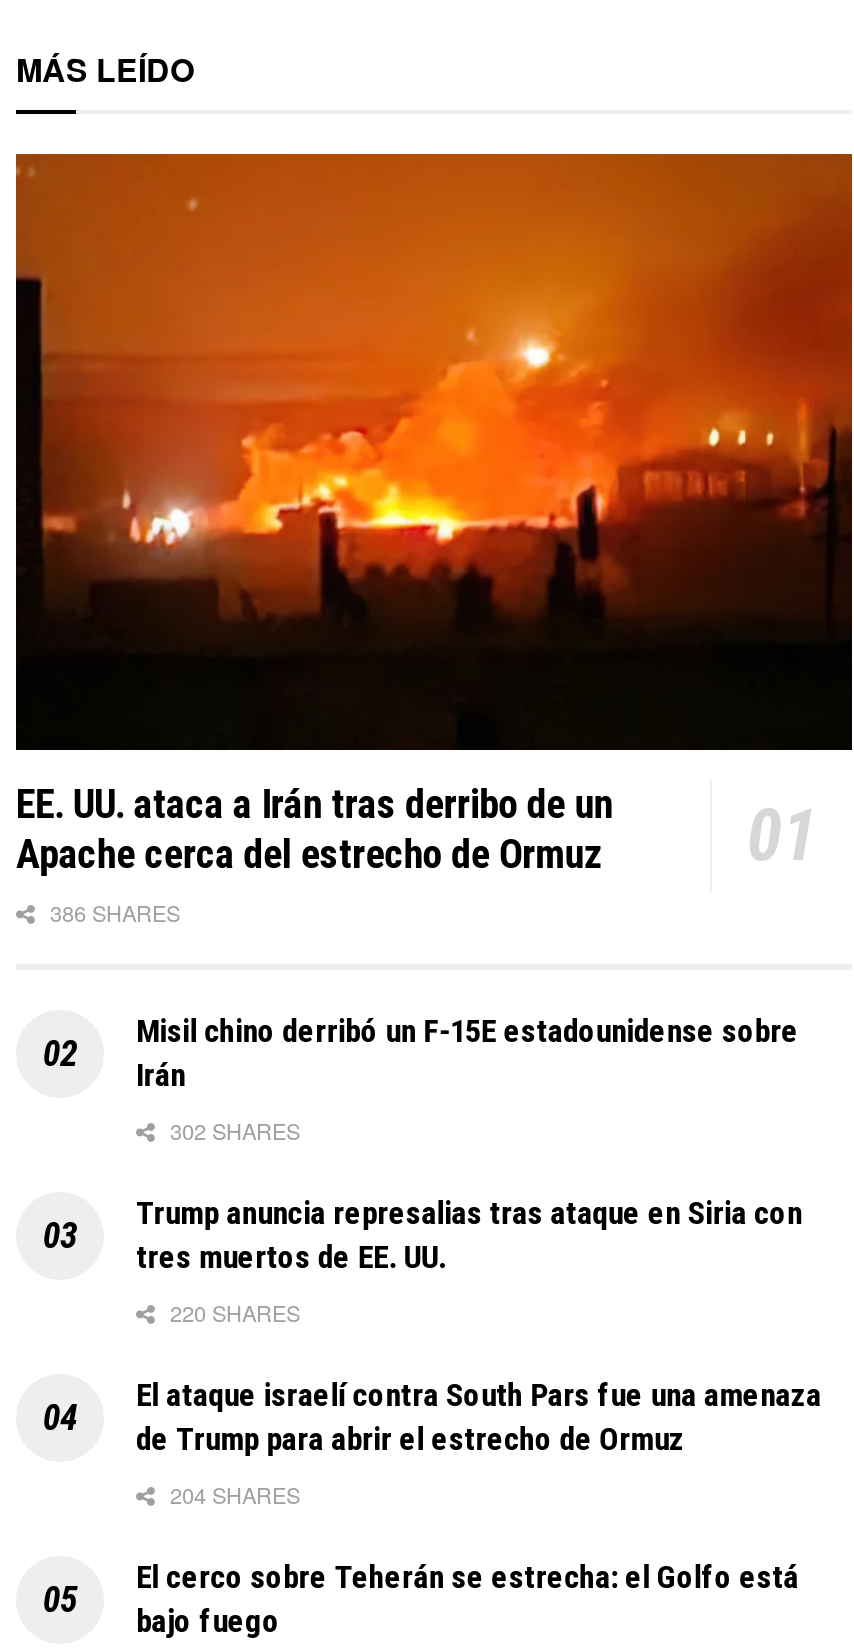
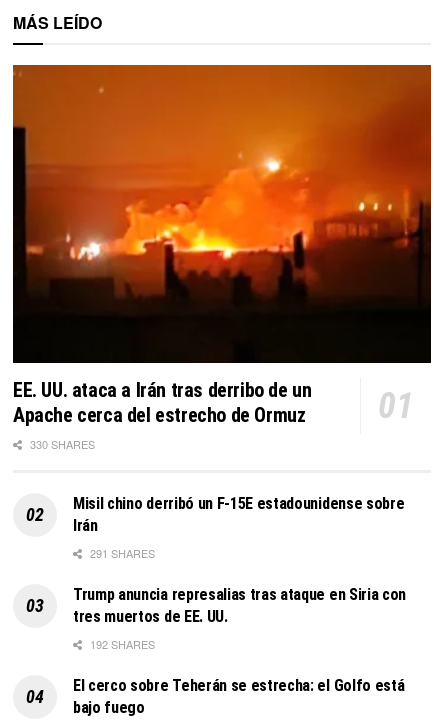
- 386 SHARES
+ 330 SHARES

- 302 SHARES
+ 291 SHARES

- 220 SHARES
- El ataque israelí contra South Pars fue una amenaza
- de Trump para abrir el estrecho de Ormuz
- 204 SHARES
+ 192 SHARES
